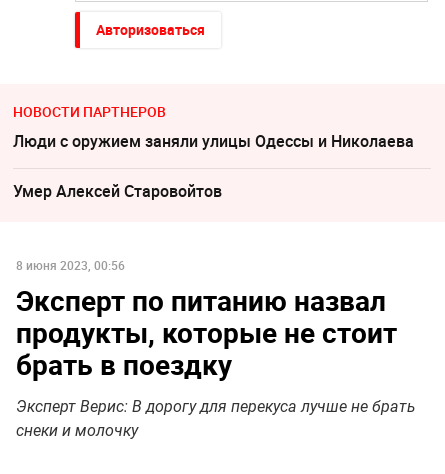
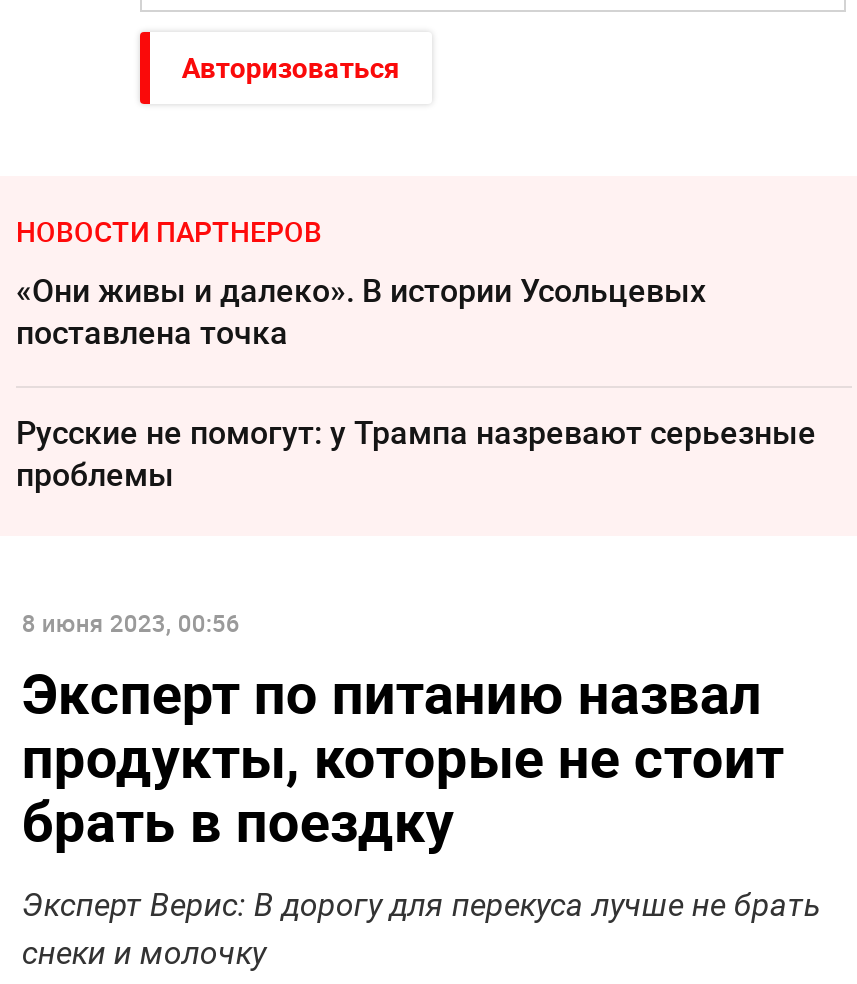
- Люди с оружием заняли улицы Одессы и Николаева
+ «Они живы и далеко». В истории Усольцевых
+ поставлена точка

- Умер Алексeй Старовойтов
+ Русские не помогут: у Трампа назревают серьезные
+ проблемы
